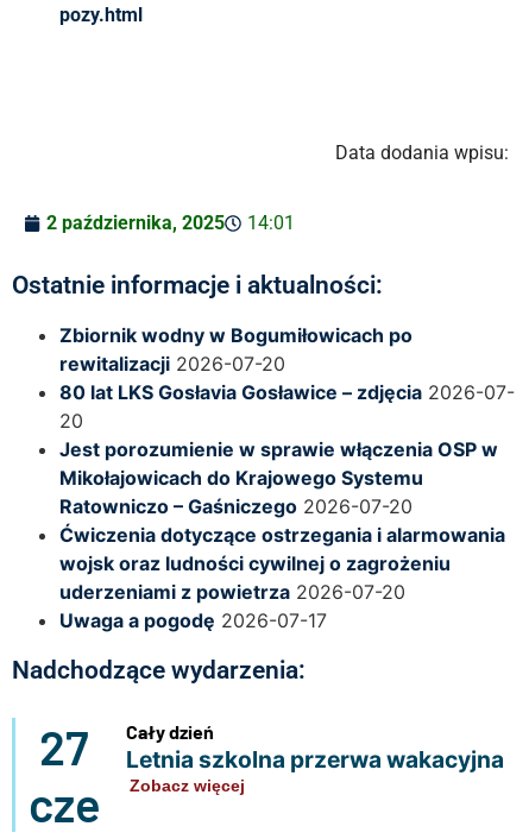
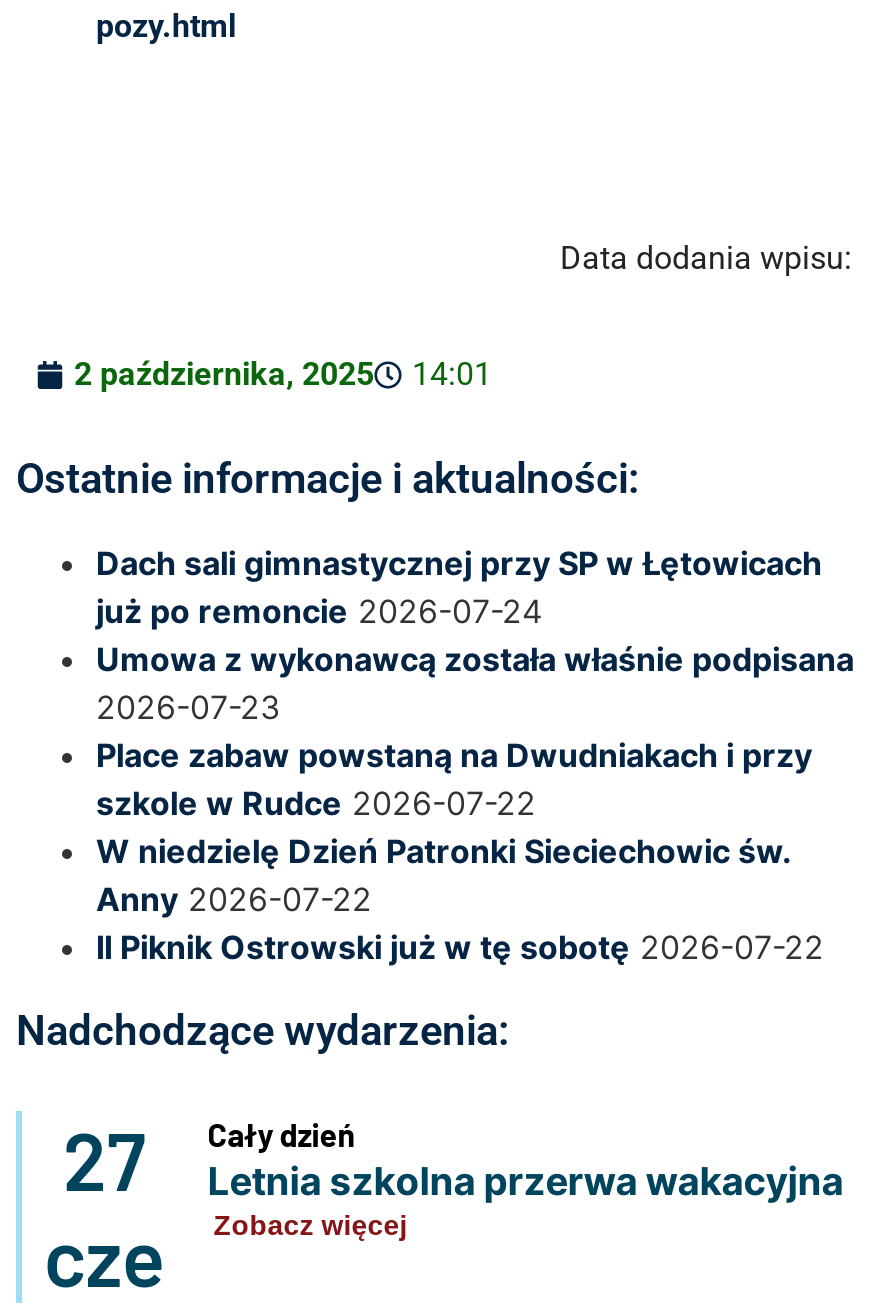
- Zbiornik wodny w Bogumiłowicach po
- rewitalizacji 2026-07-20
- 80 lat LKS Gosłavia Gosławice – zdjęcia 2026-07-
- 20
- Jest porozumienie w sprawie włączenia OSP w
- Mikołajowicach do Krajowego Systemu
- Ratowniczo – Gaśniczego 2026-07-20
- Ćwiczenia dotyczące ostrzegania i alarmowania
- wojsk oraz ludności cywilnej o zagrożeniu
- uderzeniami z powietrza 2026-07-20
- Uwaga a pogodę 2026-07-17
+ Dach sali gimnastycznej przy SP w Łętowicach
+ już po remoncie 2026-07-24
+ Umowa z wykonawcą została właśnie podpisana
+ 2026-07-23
+ Place zabaw powstaną na Dwudniakach i przy
+ szkole w Rudce 2026-07-22
+ W niedzielę Dzień Patronki Sieciechowic św.
+ Anny 2026-07-22
+ II Piknik Ostrowski już w tę sobotę 2026-07-22
